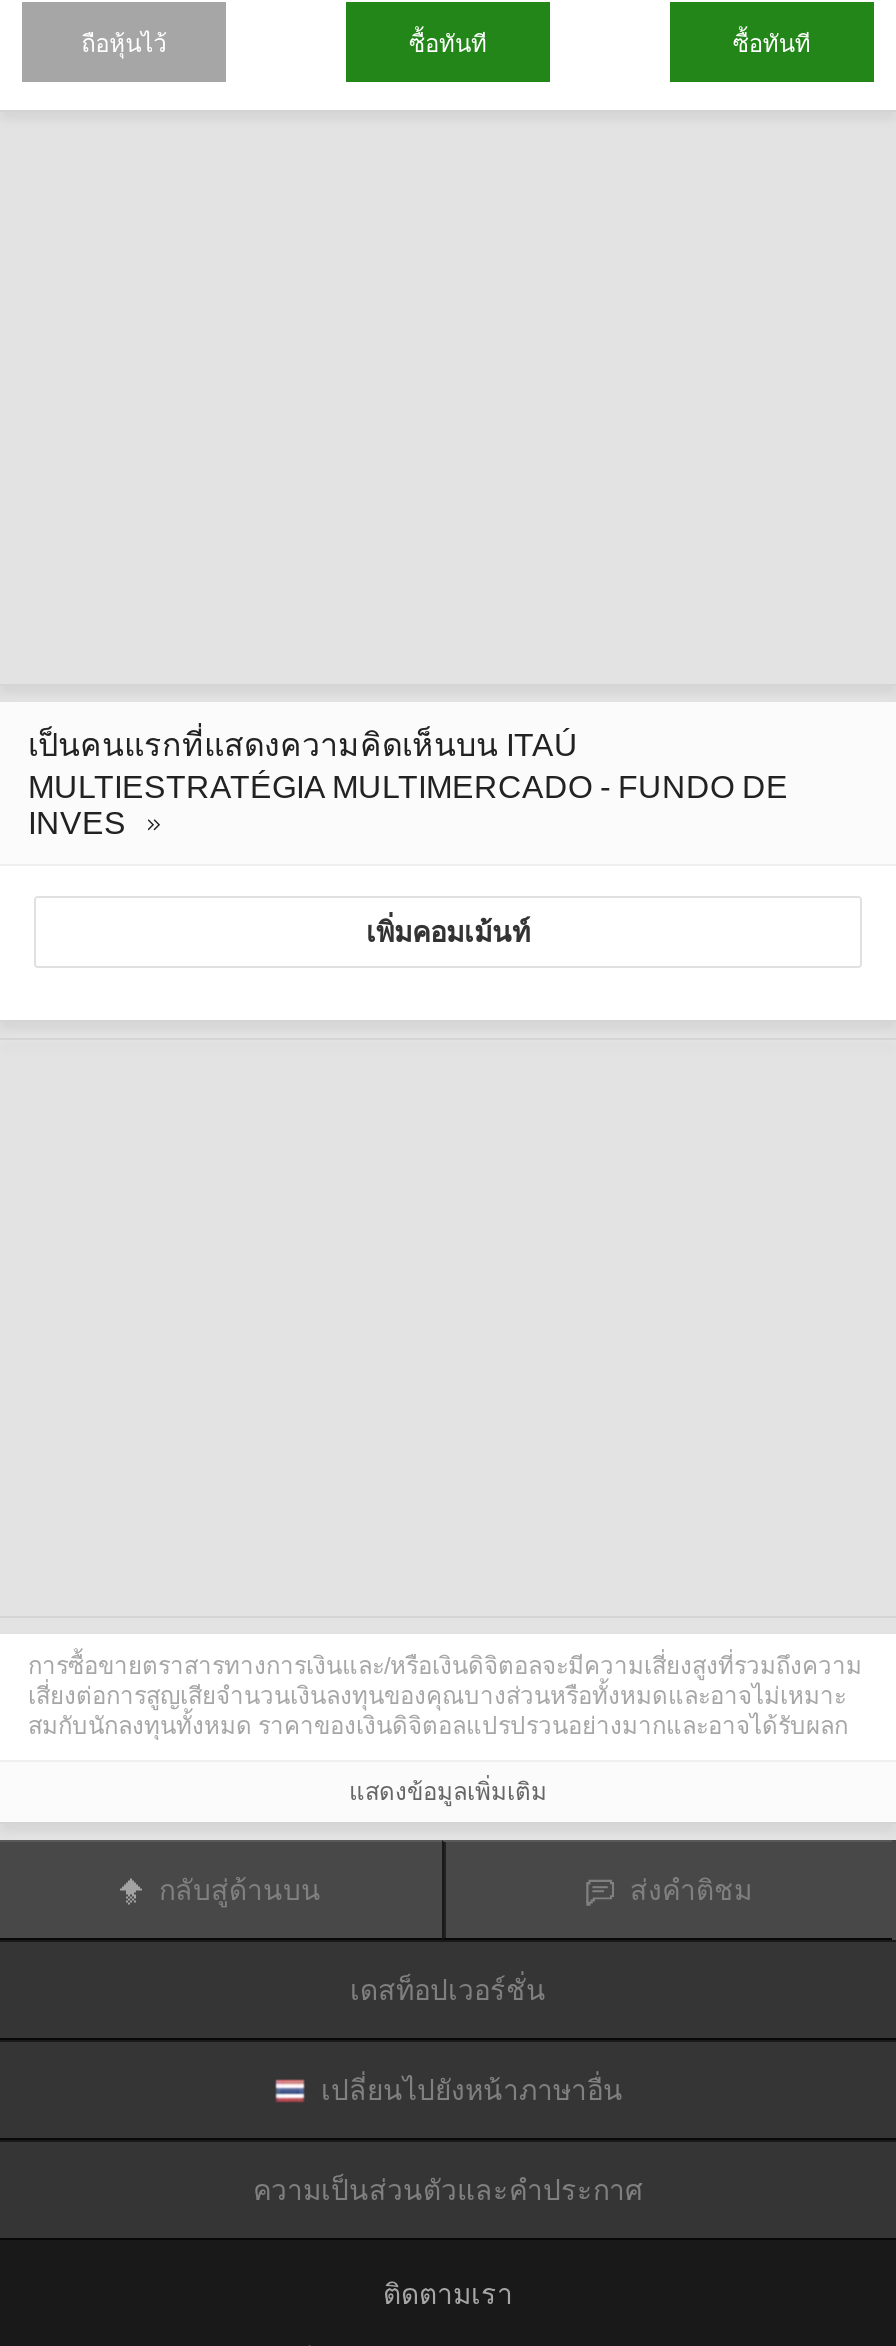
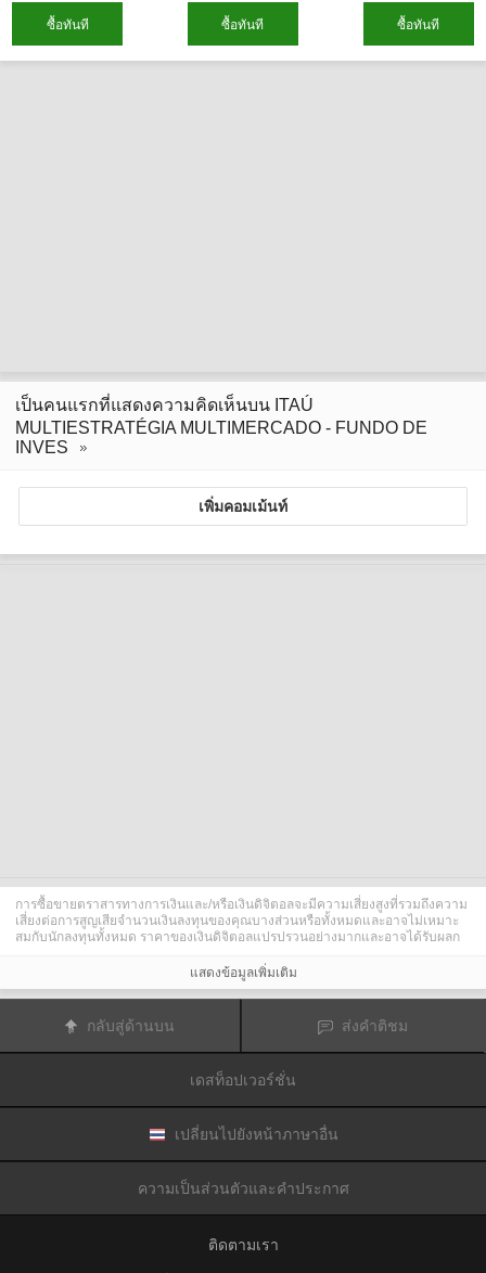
- ถือหุ้นไว้
+ ซื้อทันที
